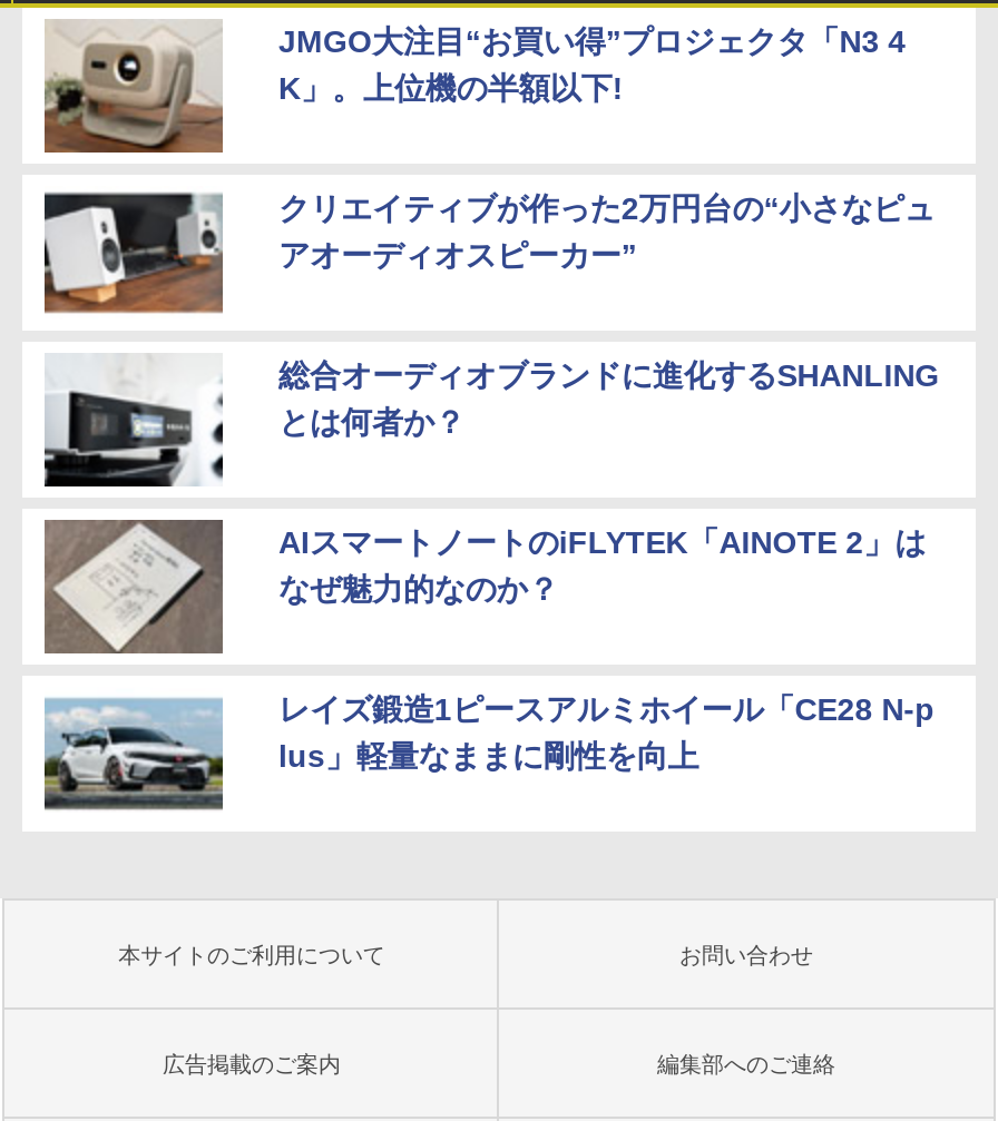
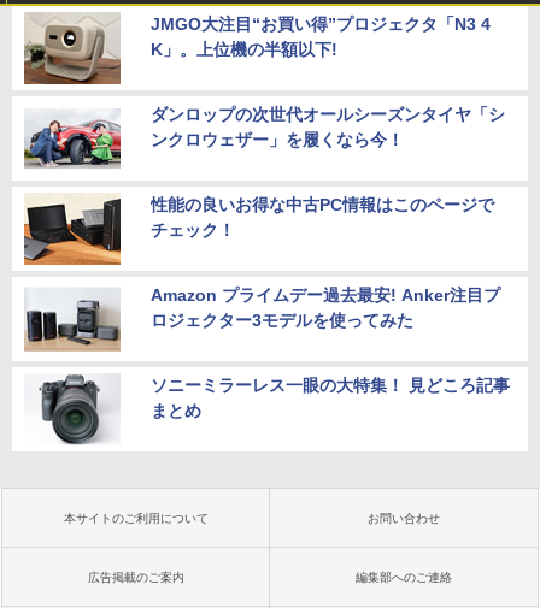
- [image]
- クリエイティブが作った2万円台の“小さなピュ
- アオーディオスピーカー”
+ [image]
+ ダンロップの次世代オールシーズンタイヤ「シ
+ ンクロウェザー」を履くなら今！

- [image]
- 総合オーディオブランドに進化するSHANLING
- とは何者か？
+ [image]
+ 性能の良いお得な中古PC情報はこのページで
+ チェック！

- [image]
- AIスマートノートのiFLYTEK「AINOTE 2」は
- なぜ魅力的なのか？
+ [image]
+ Amazon プライムデー過去最安! Anker注目プ
+ ロジェクター3モデルを使ってみた

- [image]
- レイズ鍛造1ピースアルミホイール「CE28 N-p
- lus」軽量なままに剛性を向上
+ [image]
+ ソニーミラーレス一眼の大特集！ 見どころ記事
+ まとめ
